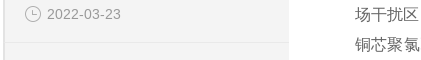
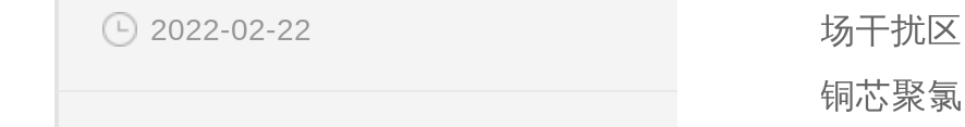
- 2022-03-23
+ 2022-02-22
